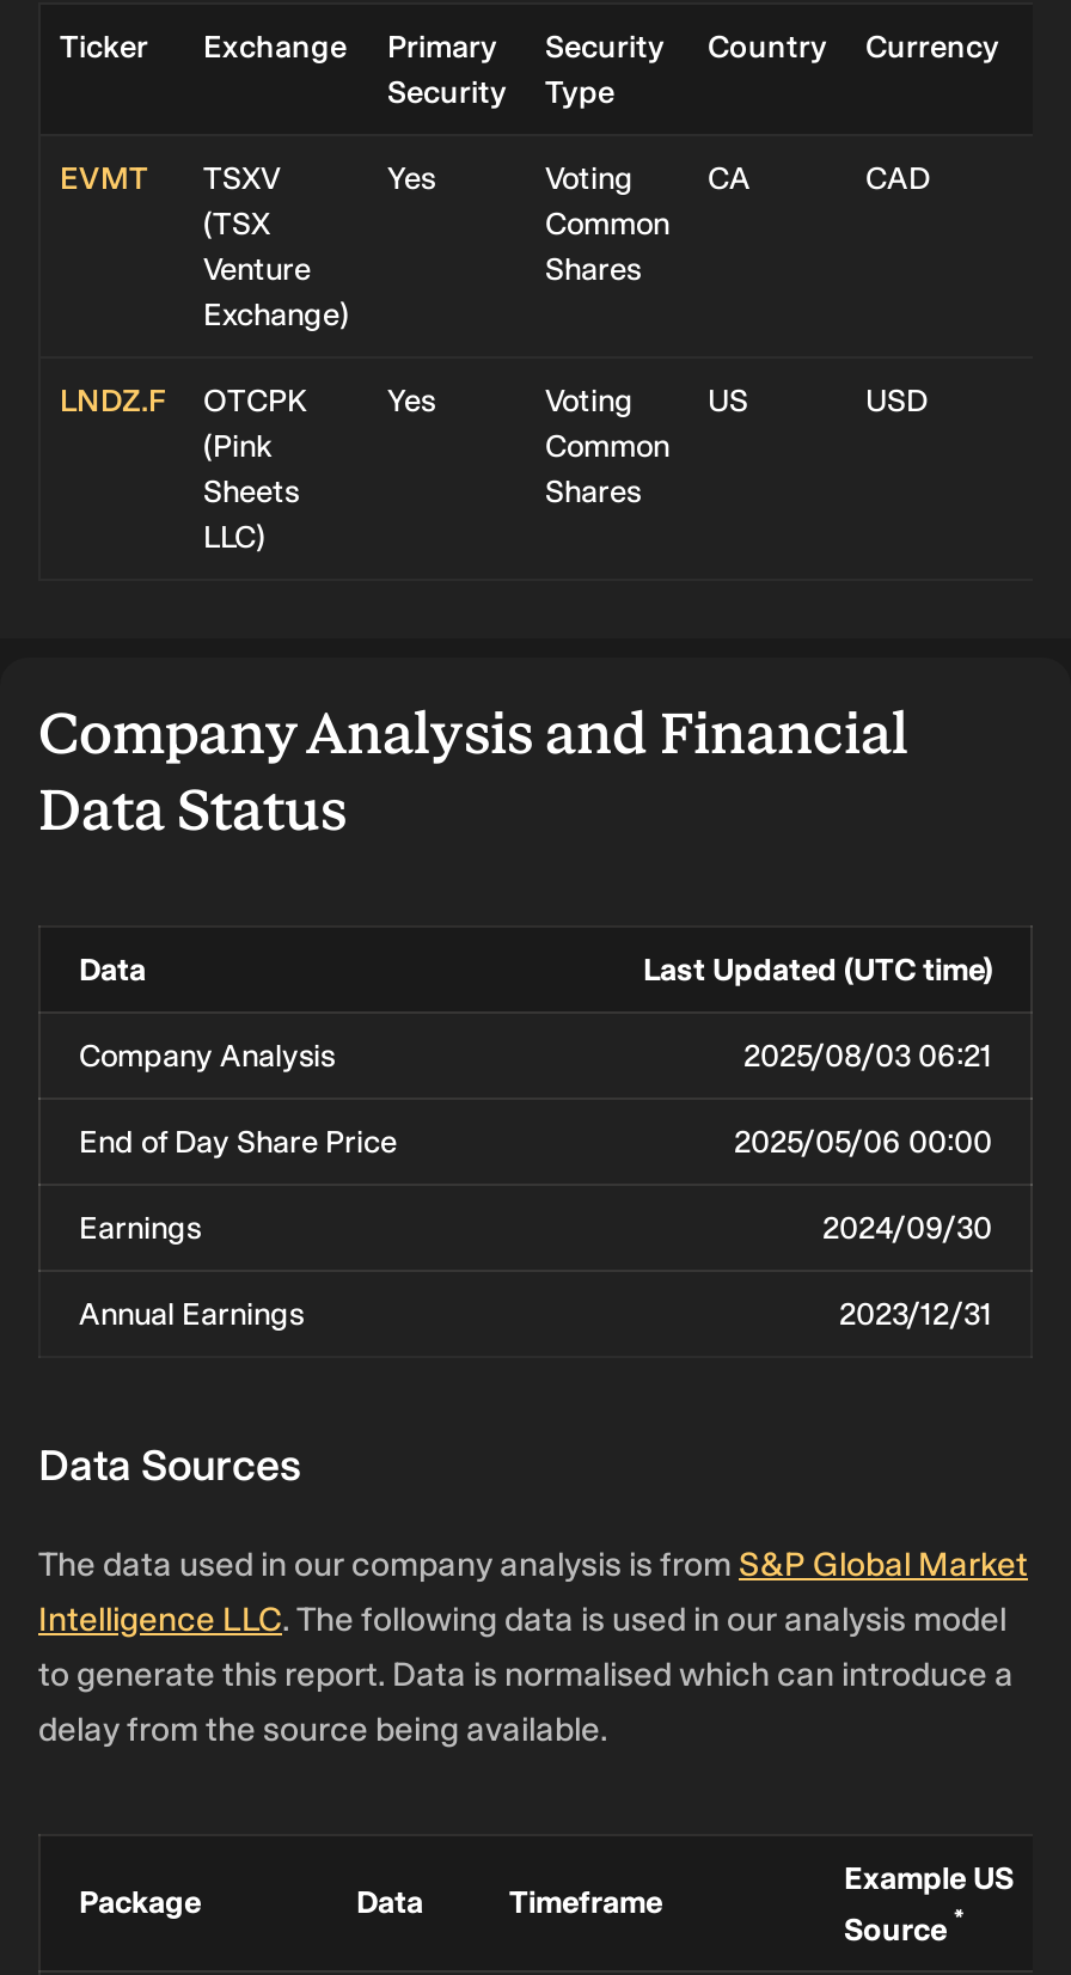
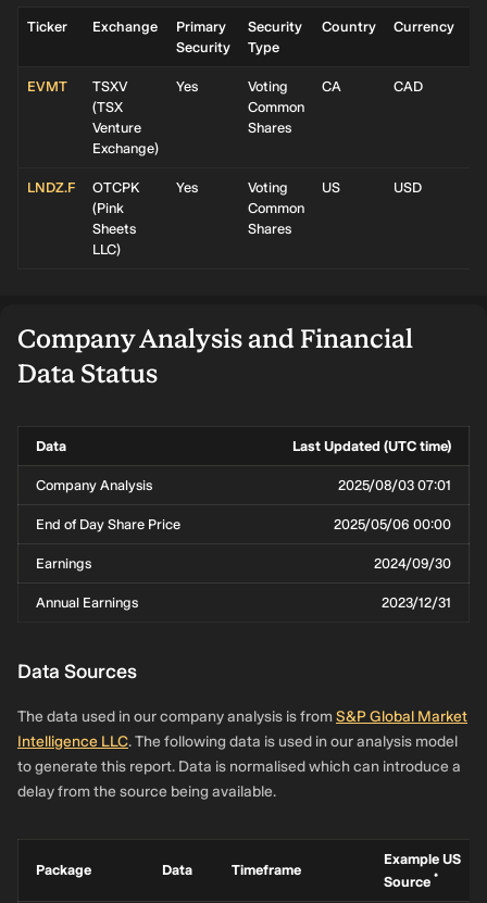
- 2025/08/03 06:21
+ 2025/08/03 07:01
